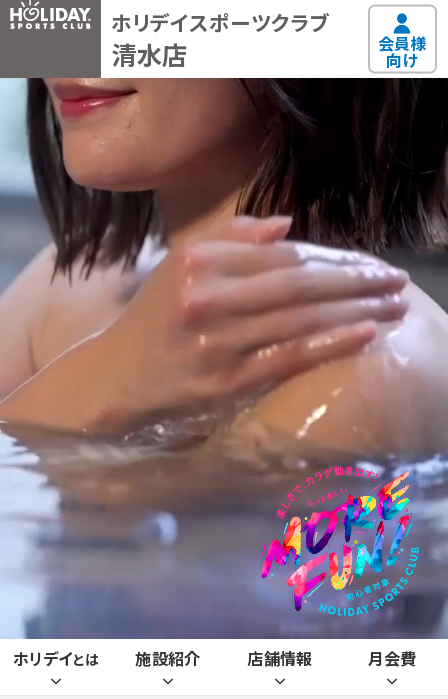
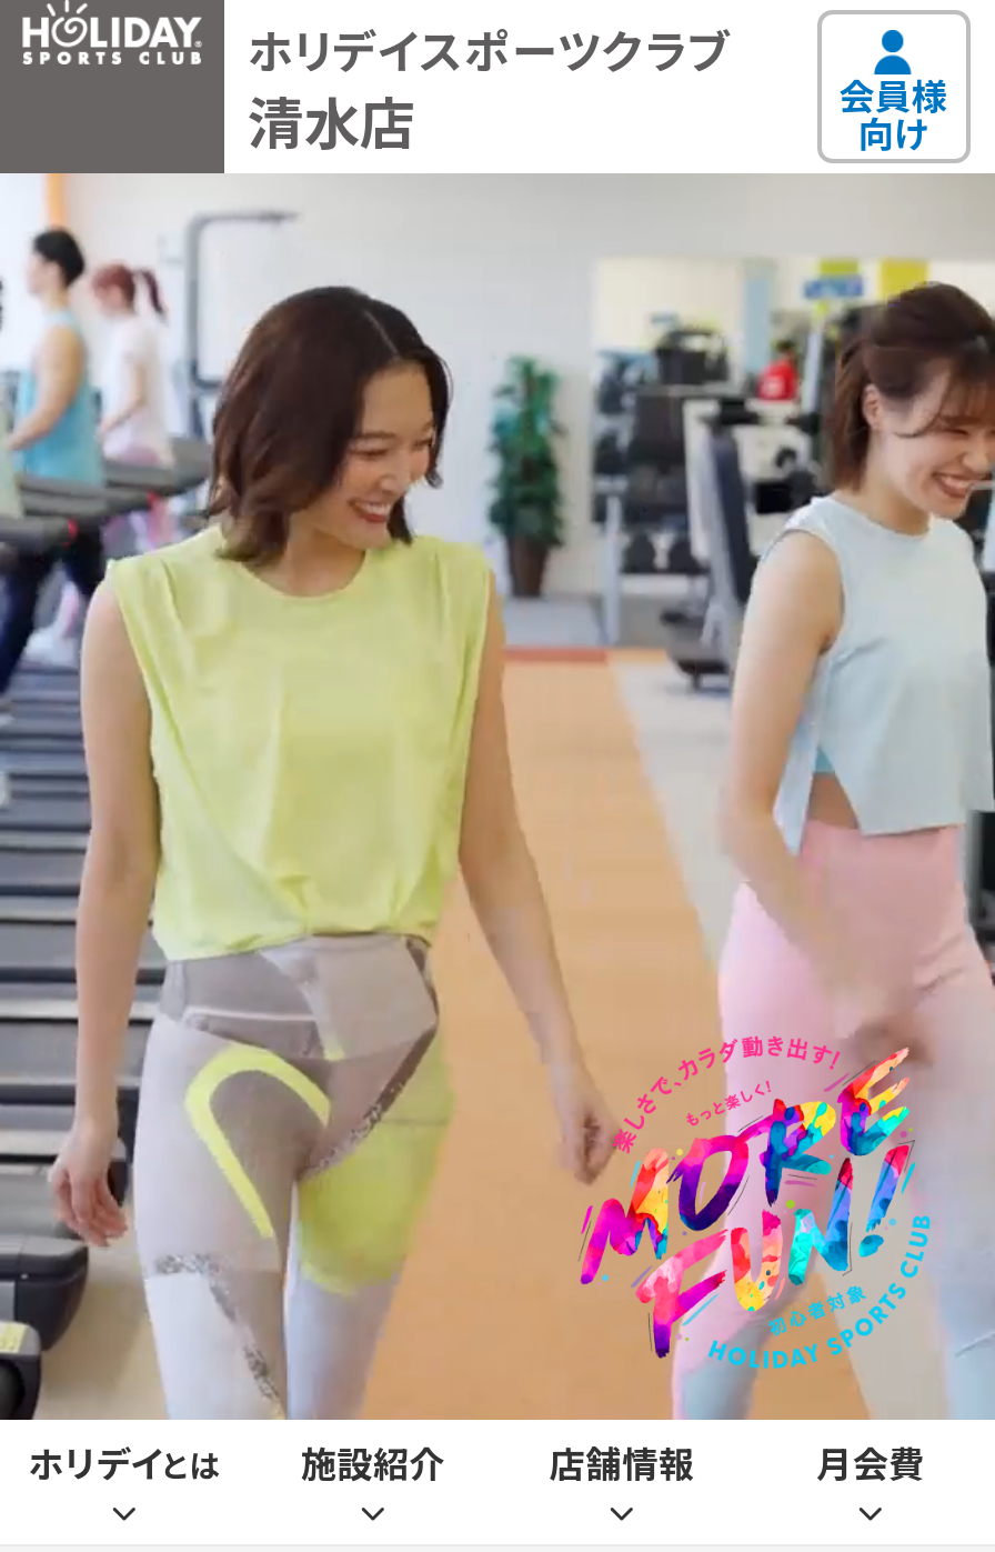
- [image]
+ [image]
